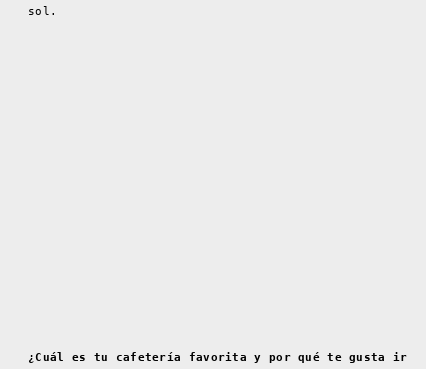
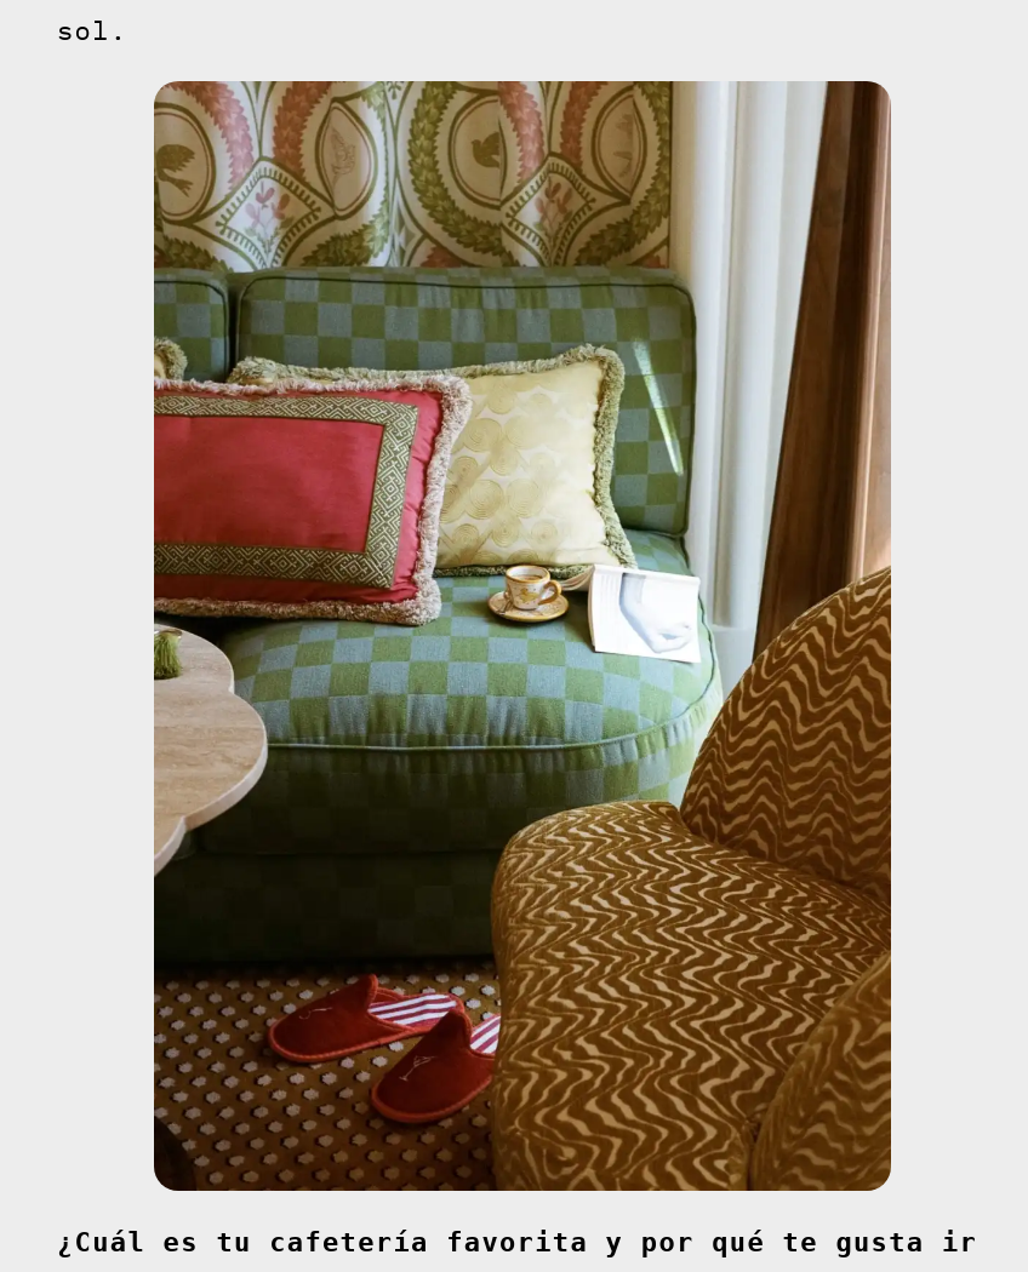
+ [image]
